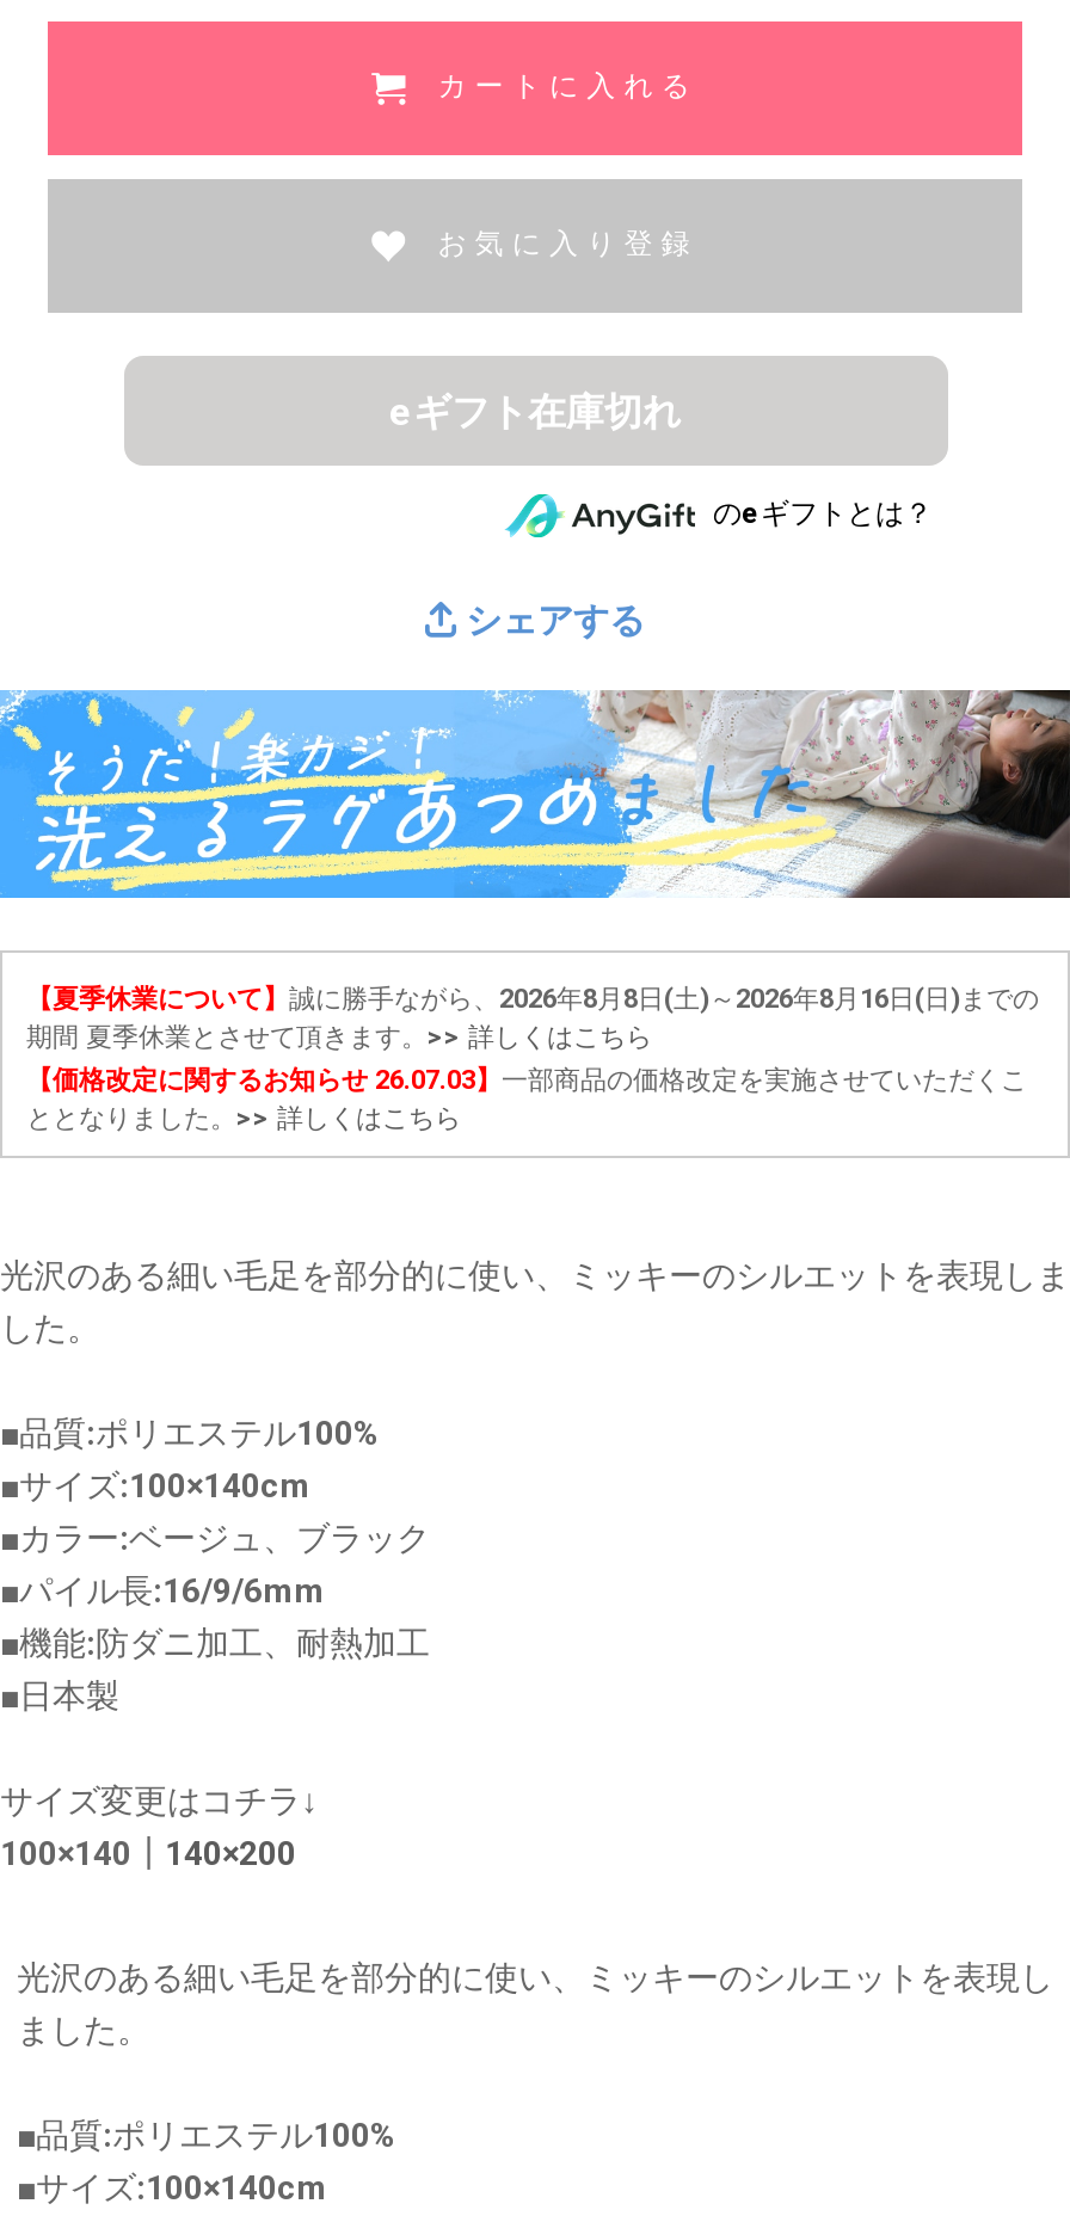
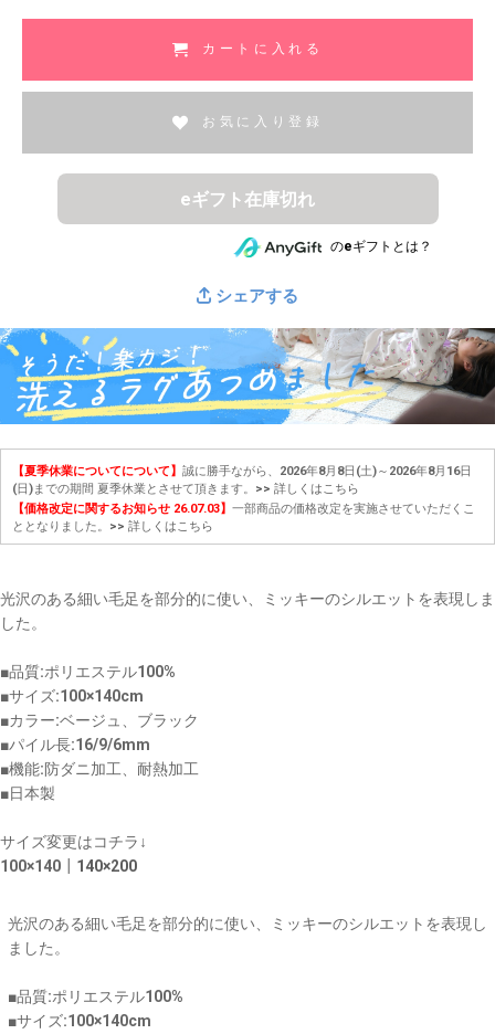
- 【夏季休業について】誠に勝手ながら、2026年8月8日(土)～2026年8月16日(日)までの
- 期間 夏季休業とさせて頂きます。>> 詳しくはこちら
+ 【夏季休業についてについて】誠に勝手ながら、2026年8月8日(土)～2026年8月16日
+ (日)までの期間 夏季休業とさせて頂きます。>> 詳しくはこちら
